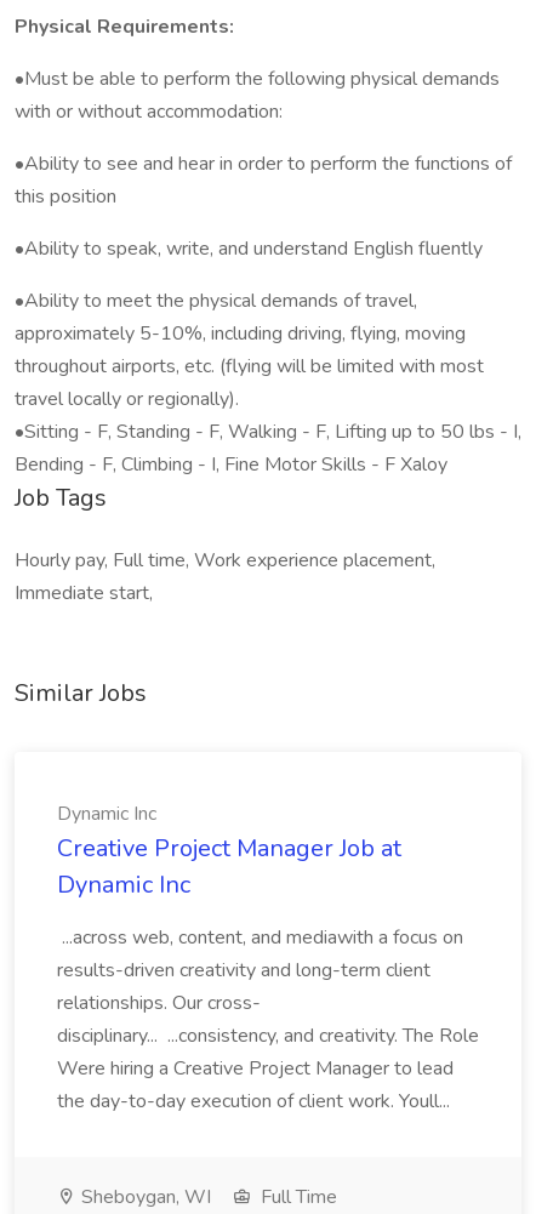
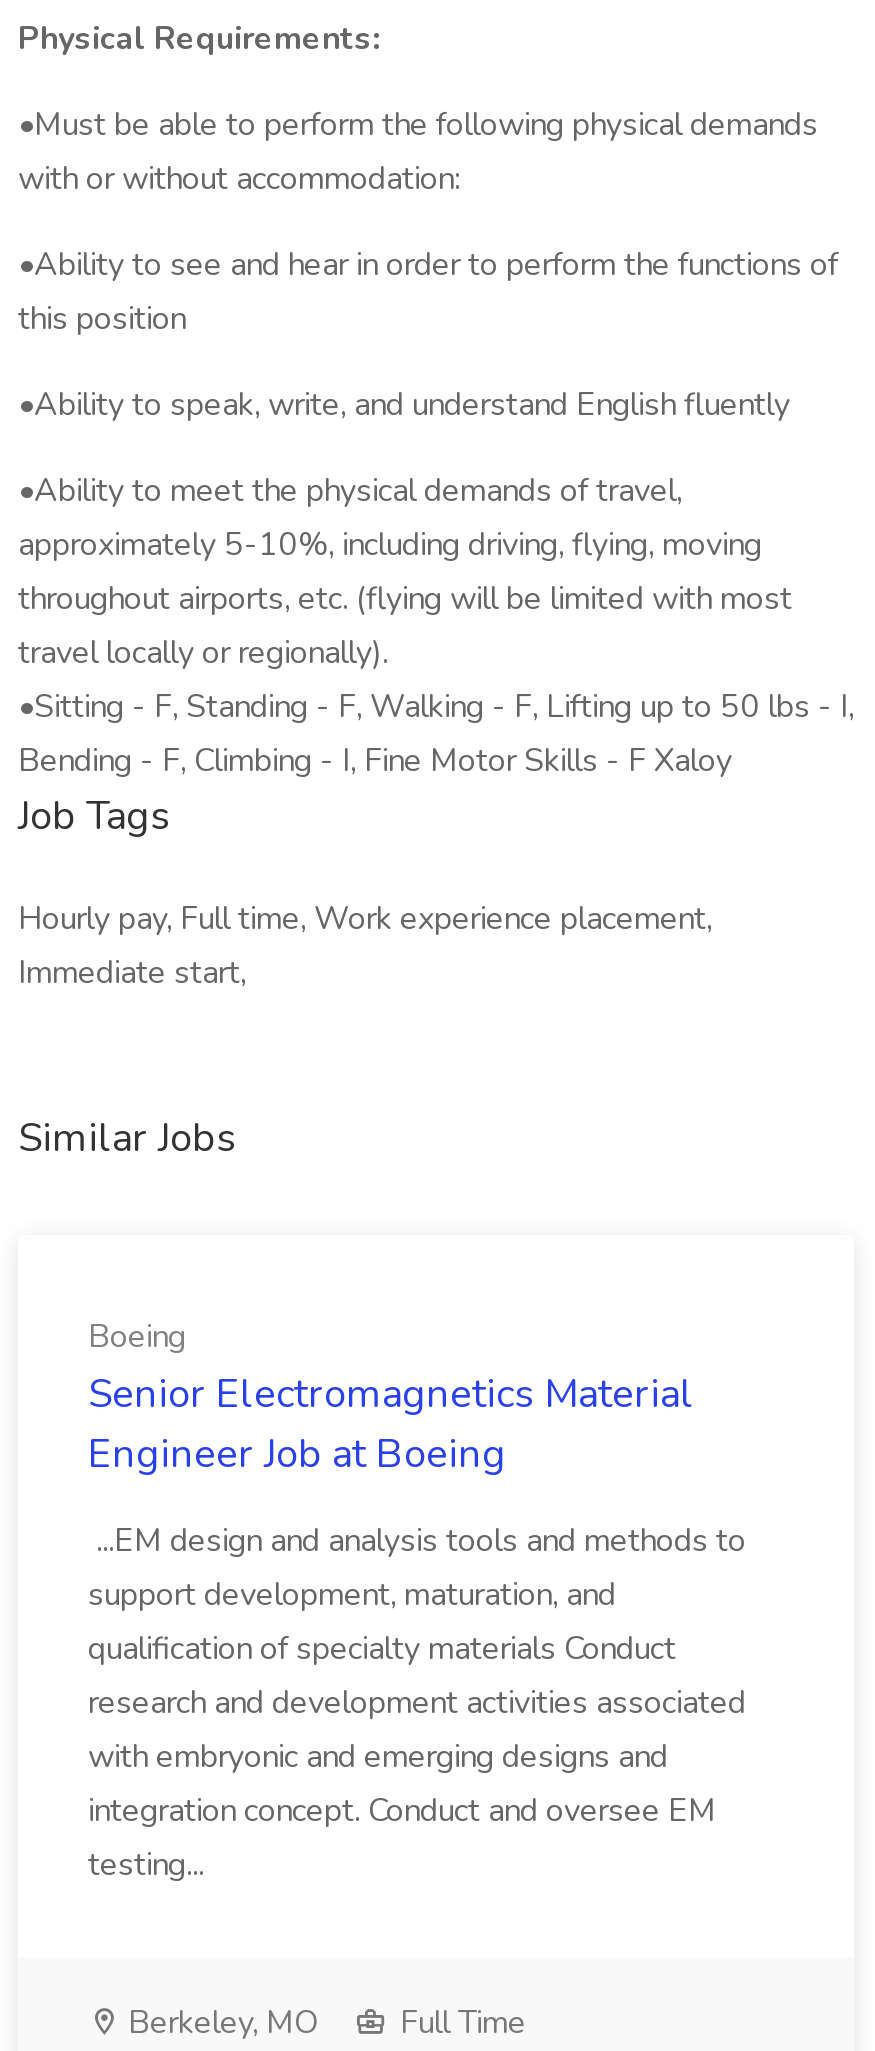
- Dynamic Inc
- Creative Project Manager Job at
- Dynamic Inc
+ Boeing
+ Senior Electromagnetics Material
+ Engineer Job at Boeing

- ...across web, content, and mediawith a focus on
- results-driven creativity and long-term client
- relationships. Our cross-
- disciplinary... ...consistency, and creativity. The Role
- Were hiring a Creative Project Manager to lead
- the day-to-day execution of client work. Youll...
+ ...EM design and analysis tools and methods to
+ support development, maturation, and
+ qualification of specialty materials Conduct
+ research and development activities associated
+ with embryonic and emerging designs and
+ integration concept. Conduct and oversee EM
+ testing...

- Sheboygan, WI
+ Berkeley, MO
